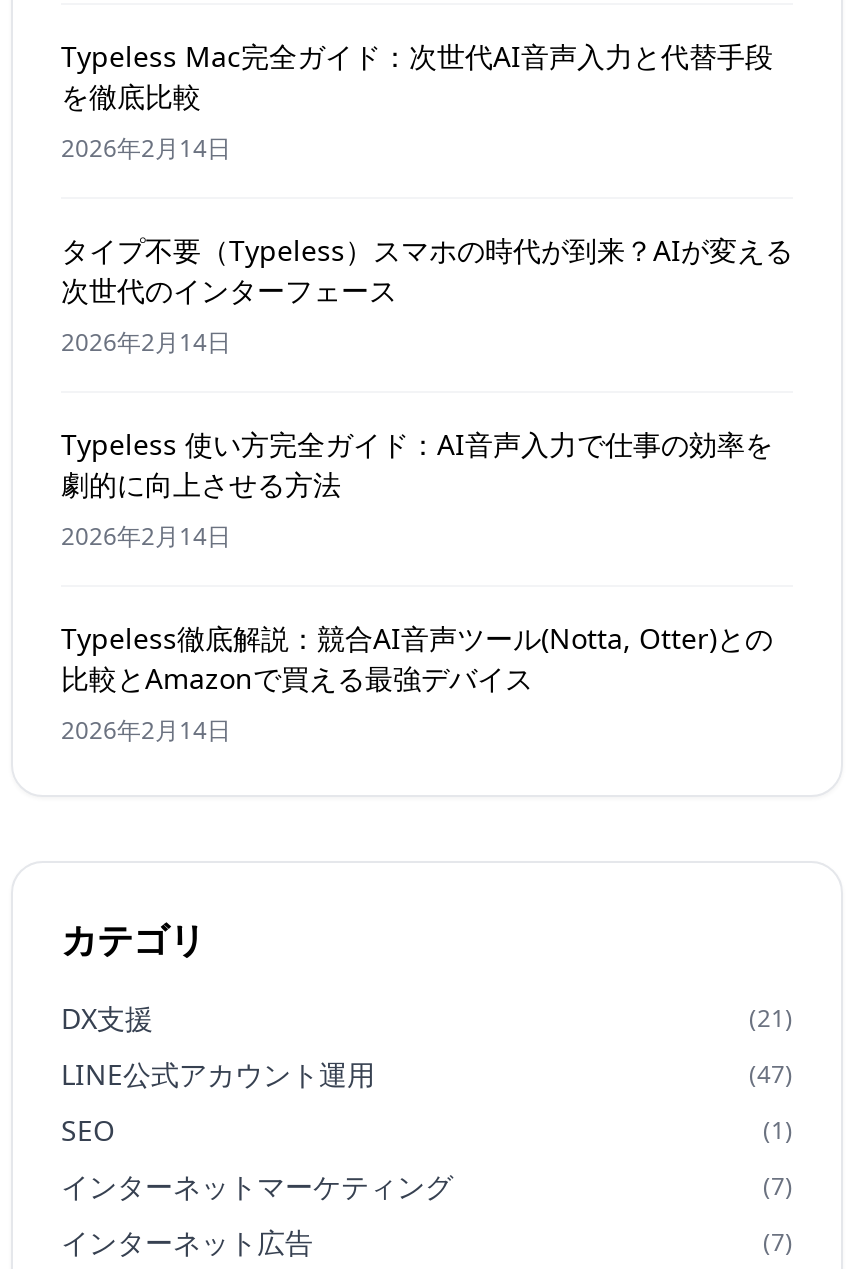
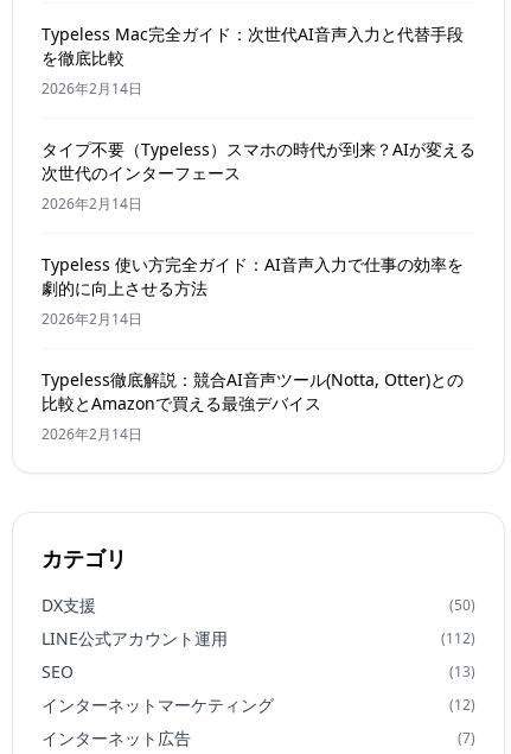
- (21)
+ (50)

- (47)
+ (112)

- (1)
+ (13)

- (7)
+ (12)
